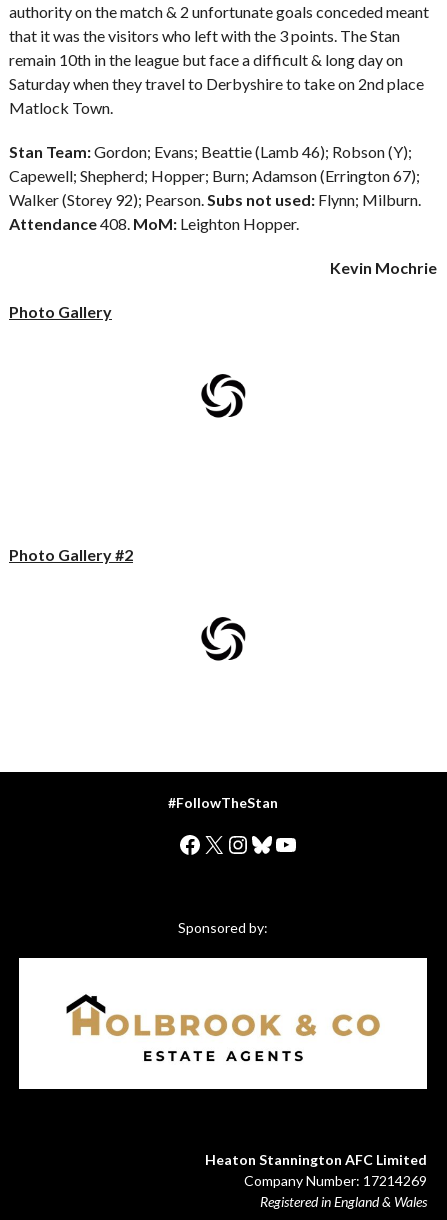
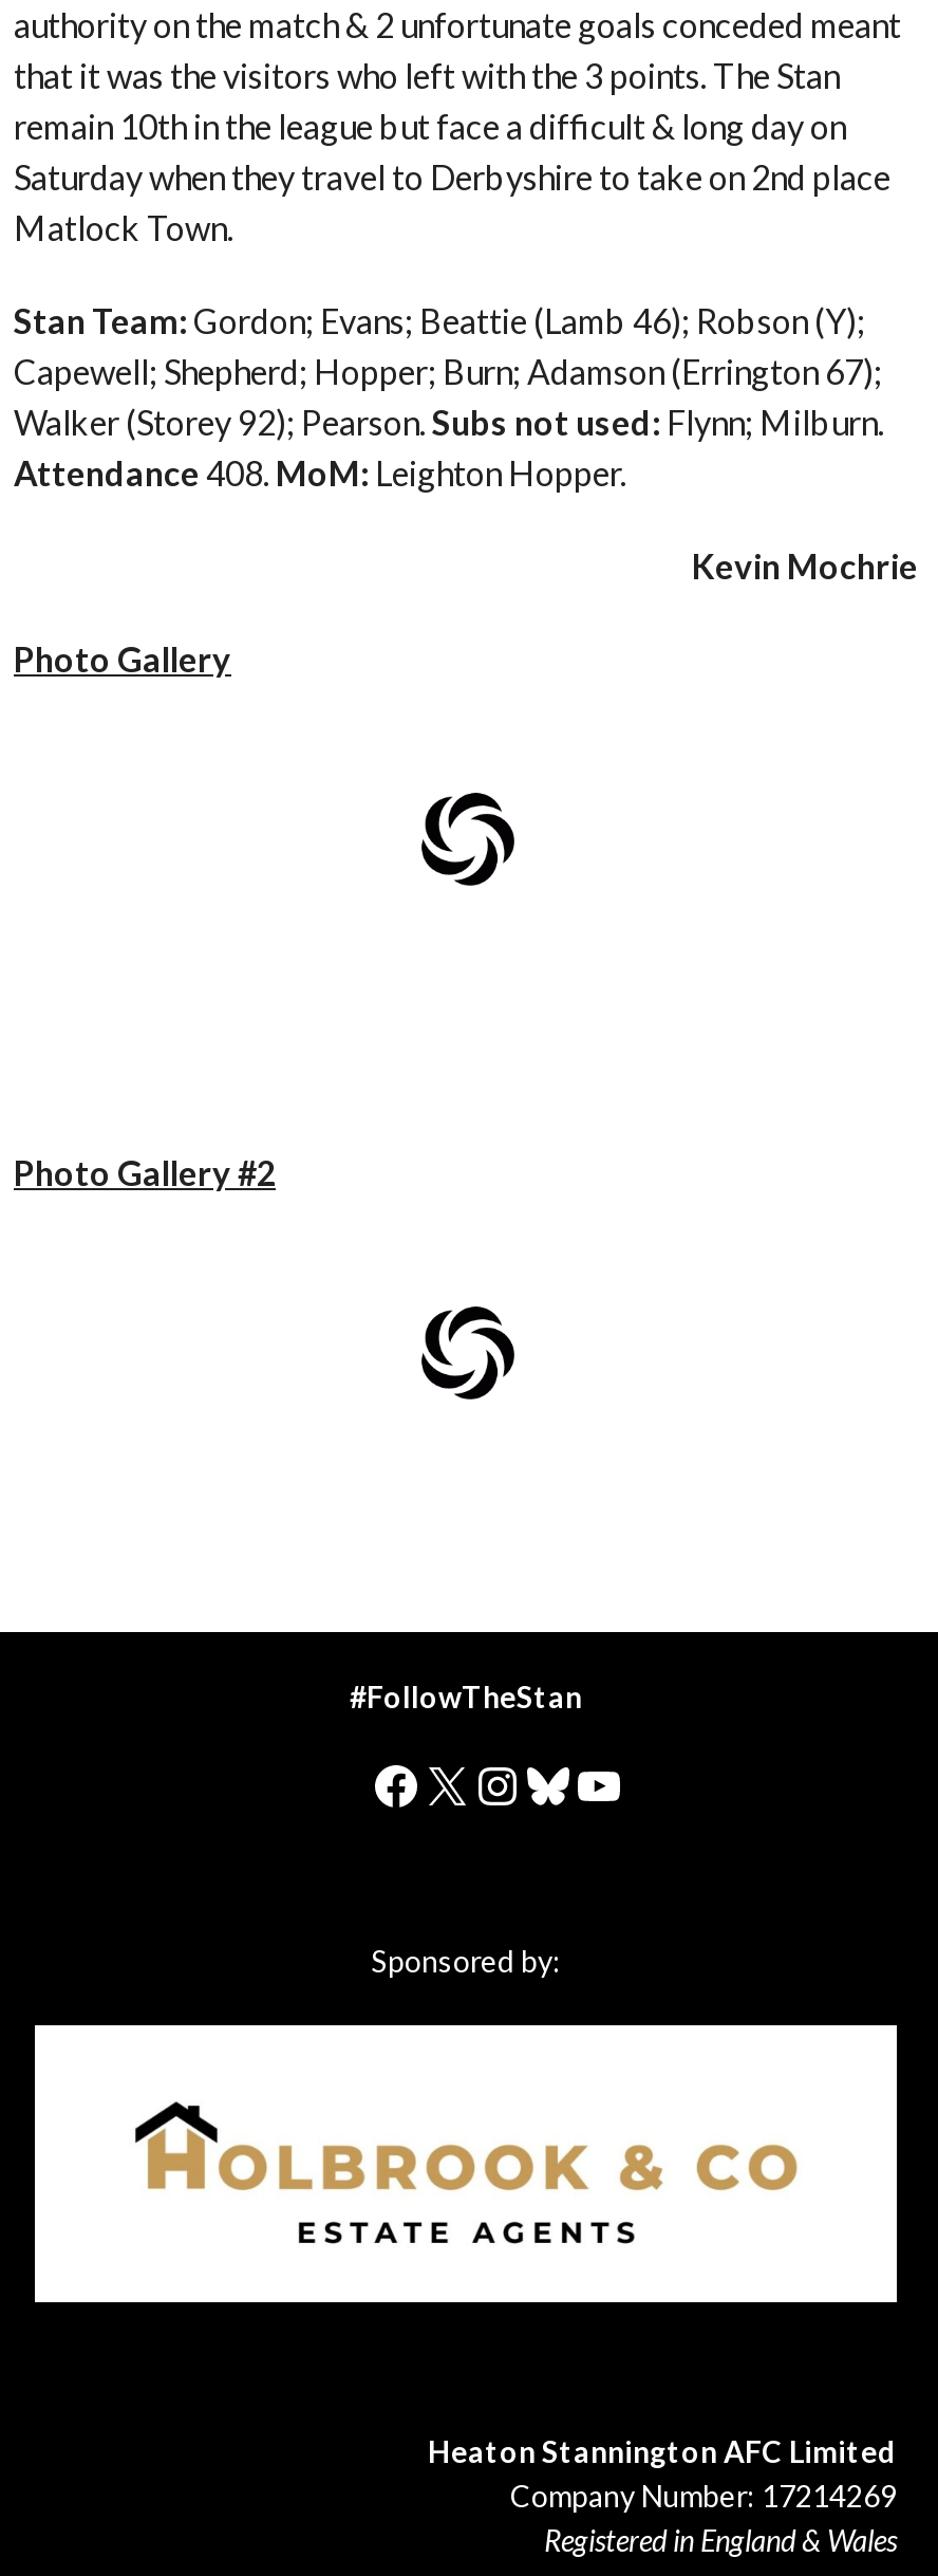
- [image]
+ [image]

- [image]
+ [image]
